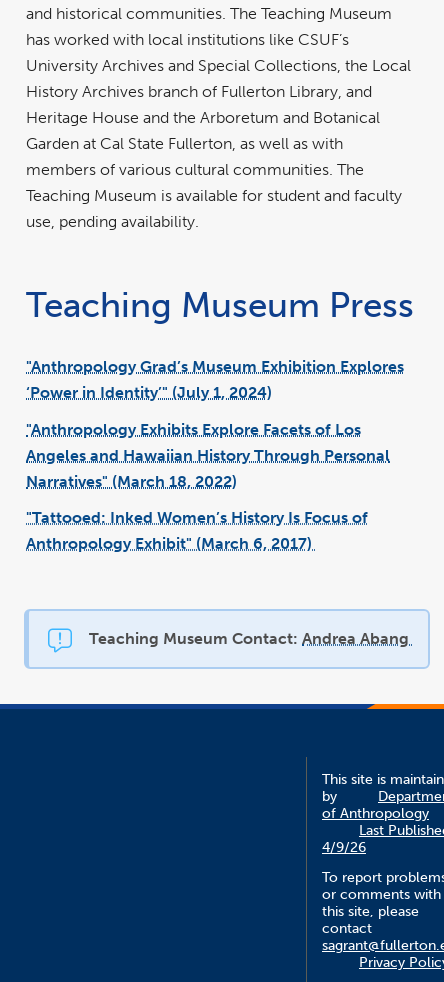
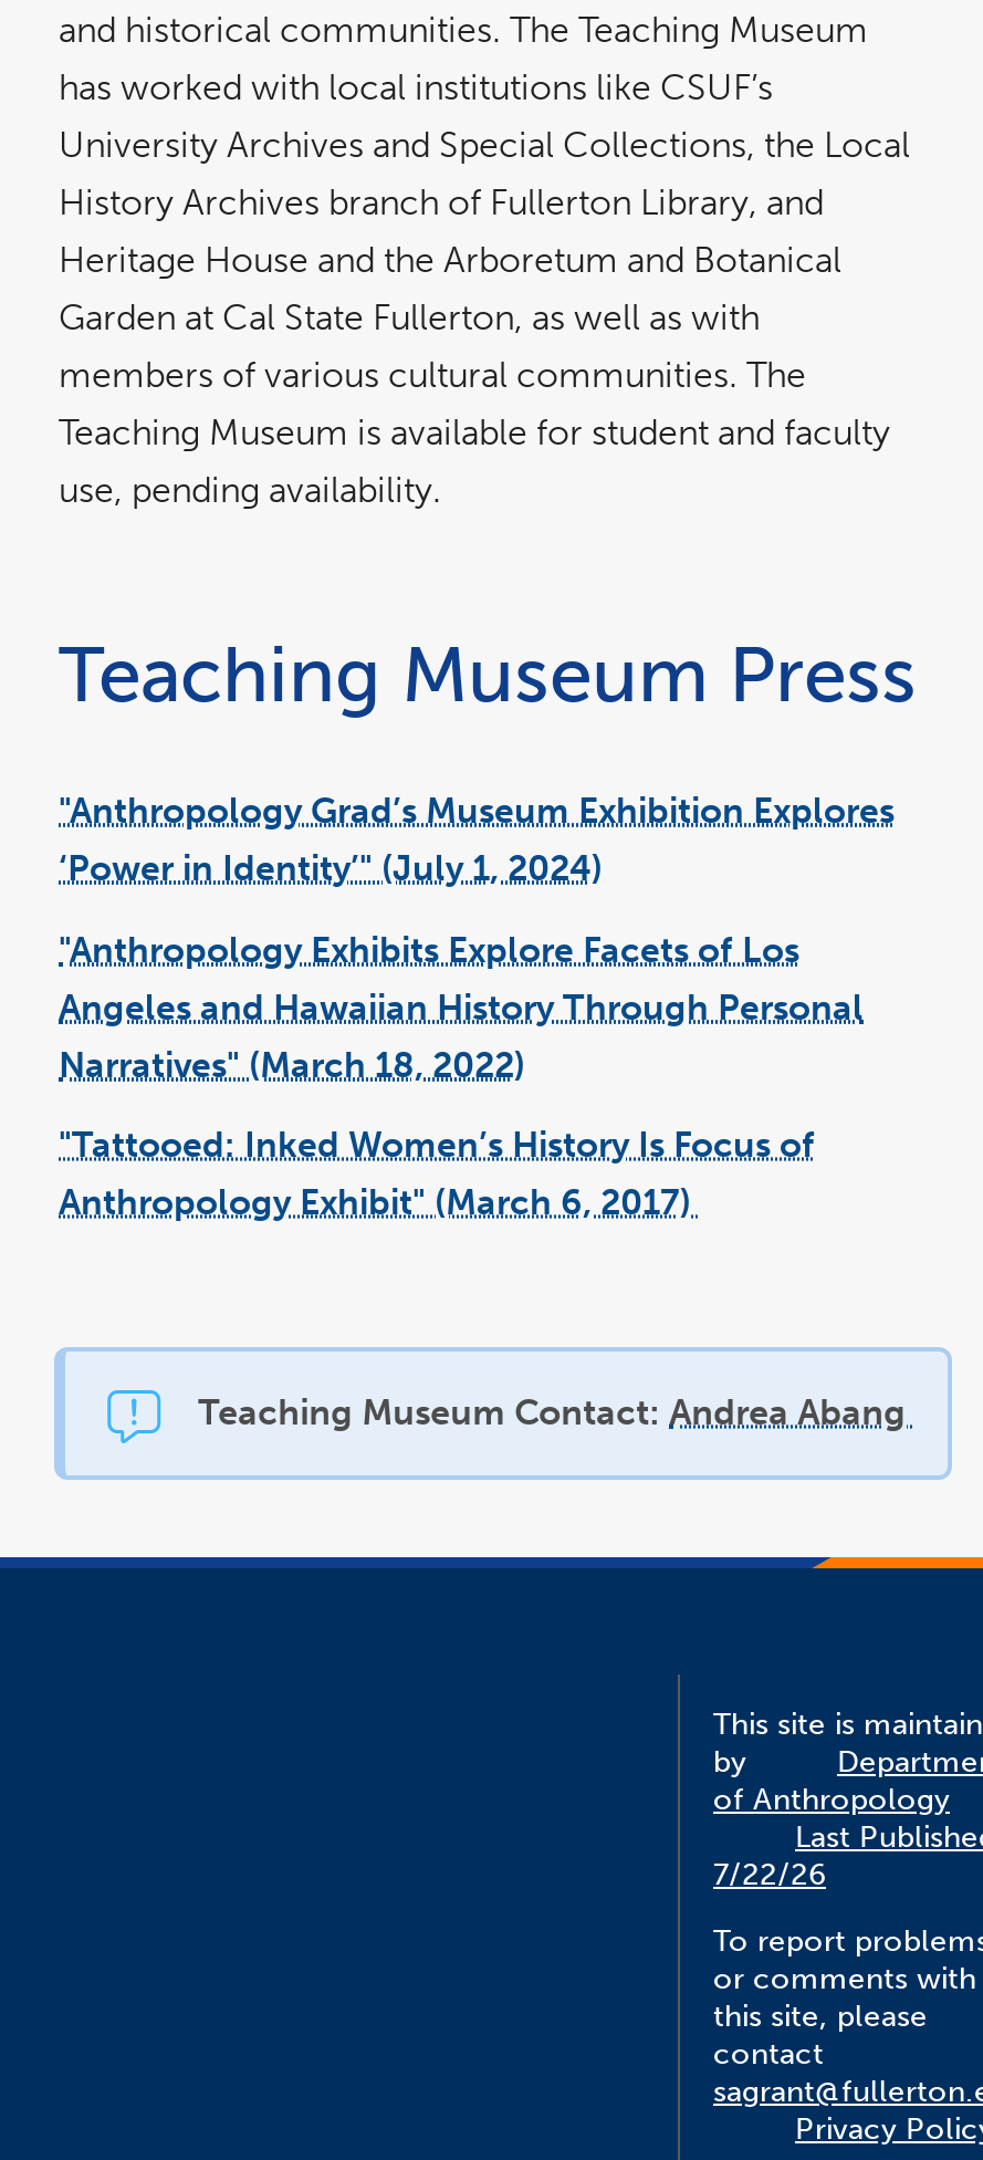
- 4/9/26
+ 7/22/26
